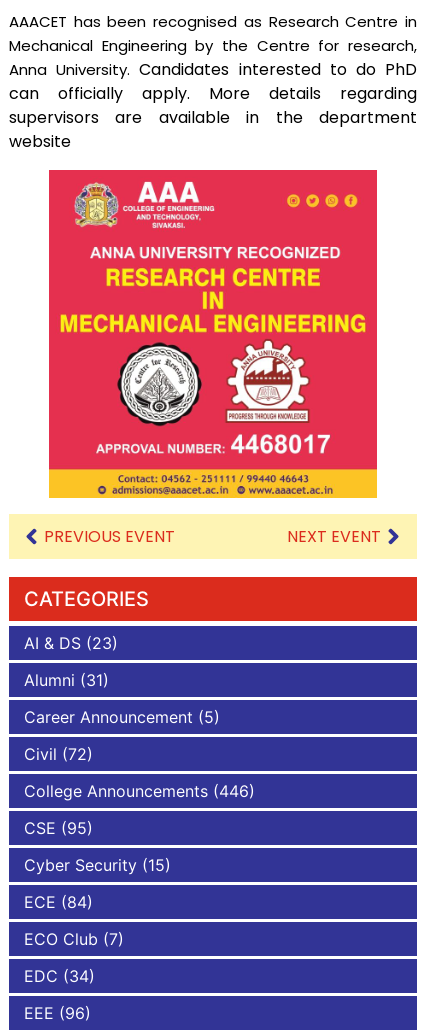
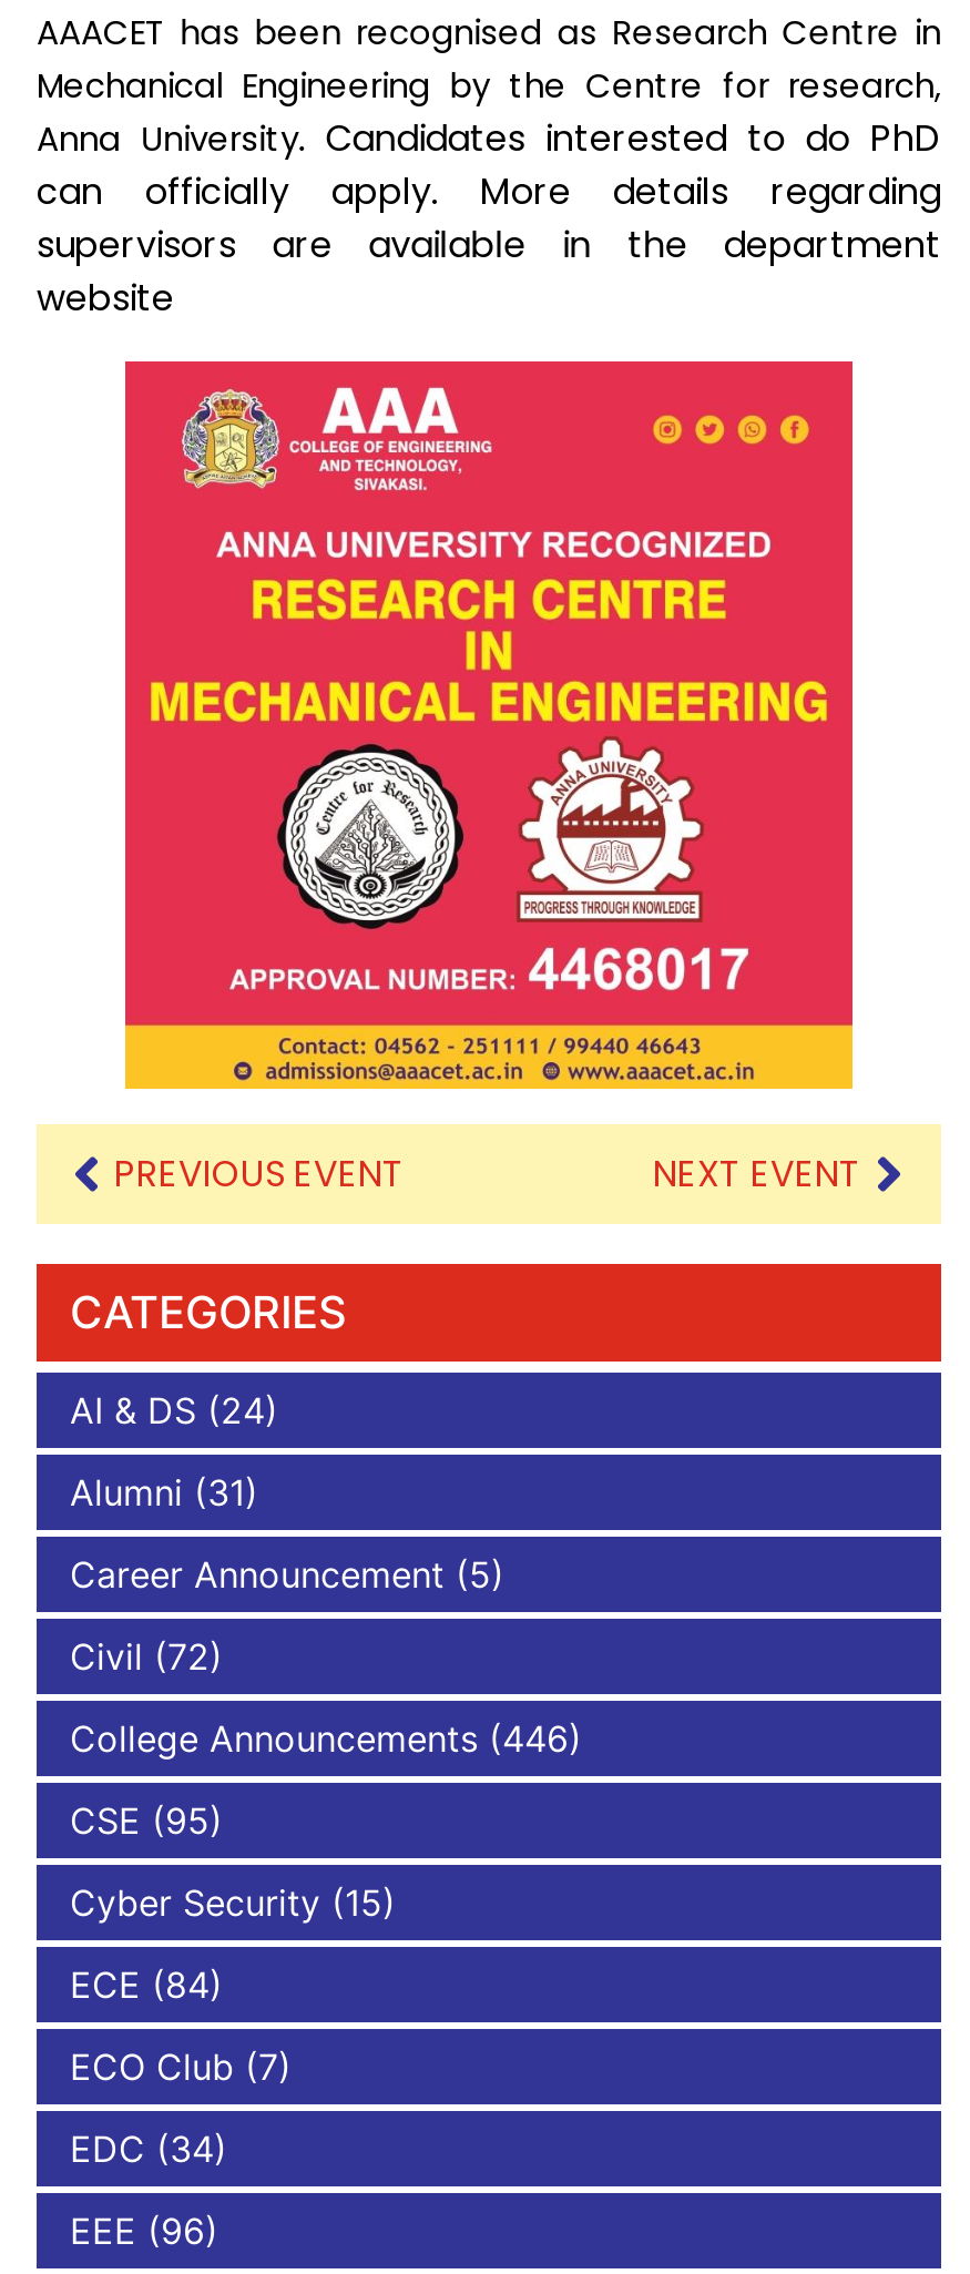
- AI & DS (23)
+ AI & DS (24)
